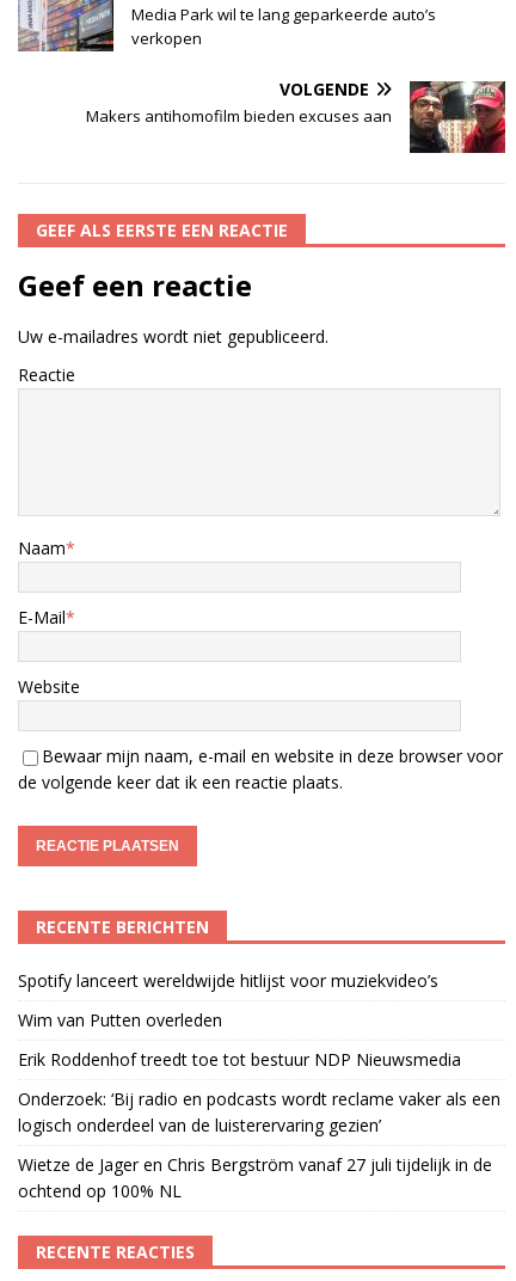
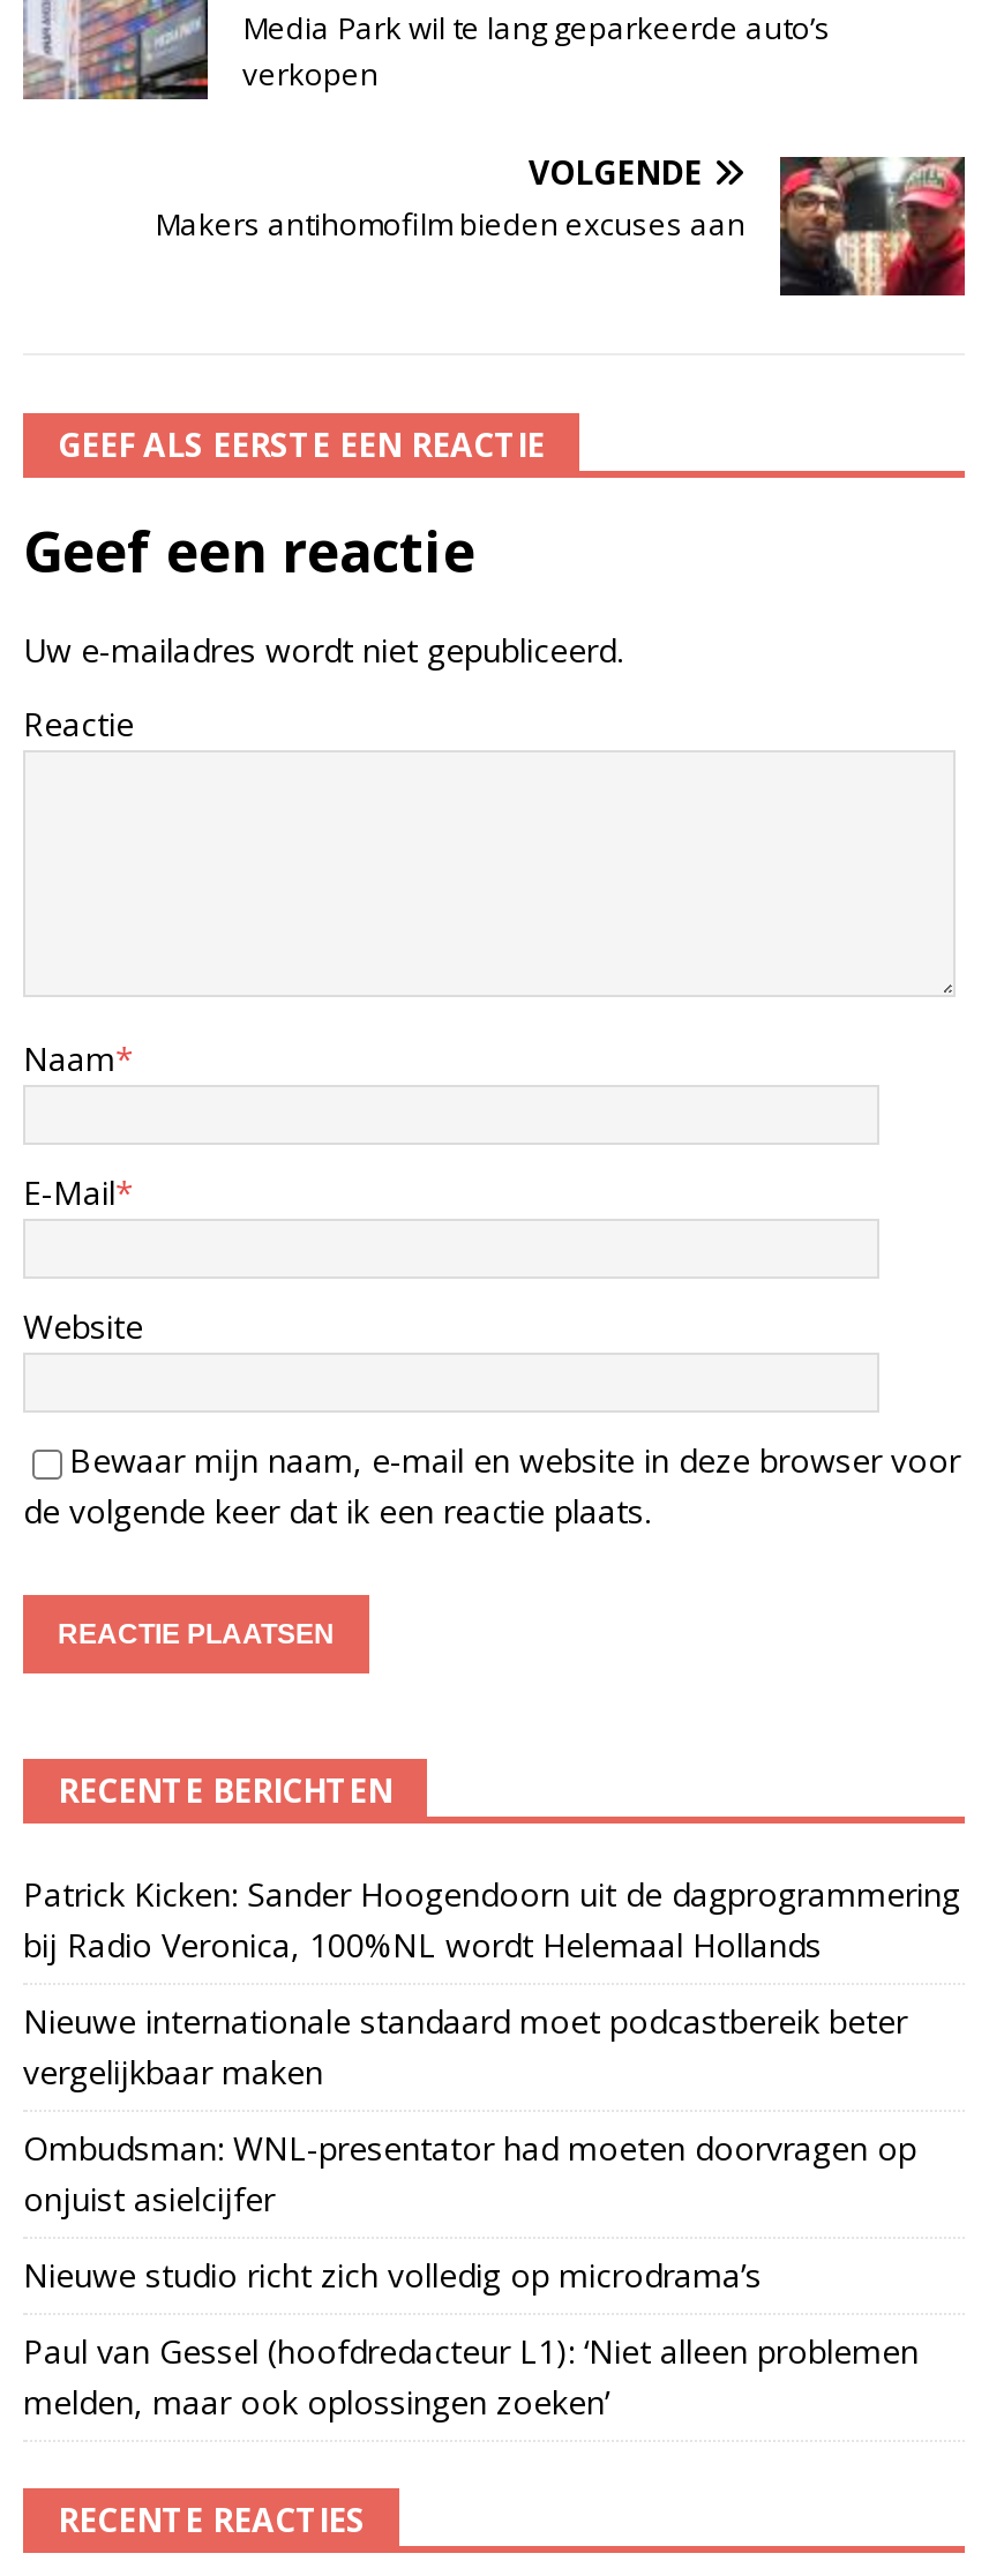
- Spotify lanceert wereldwijde hitlijst voor muziekvideo’s
+ Patrick Kicken: Sander Hoogendoorn uit de dagprogrammering
+ bij Radio Veronica, 100%NL wordt Helemaal Hollands

- Wim van Putten overleden
+ Nieuwe internationale standaard moet podcastbereik beter
+ vergelijkbaar maken

- Erik Roddenhof treedt toe tot bestuur NDP Nieuwsmedia
+ Ombudsman: WNL-presentator had moeten doorvragen op
+ onjuist asielcijfer

- Onderzoek: ‘Bij radio en podcasts wordt reclame vaker als een
- logisch onderdeel van de luisterervaring gezien’
+ Nieuwe studio richt zich volledig op microdrama’s

- Wietze de Jager en Chris Bergström vanaf 27 juli tijdelijk in de
- ochtend op 100% NL
+ Paul van Gessel (hoofdredacteur L1): ‘Niet alleen problemen
+ melden, maar ook oplossingen zoeken’
